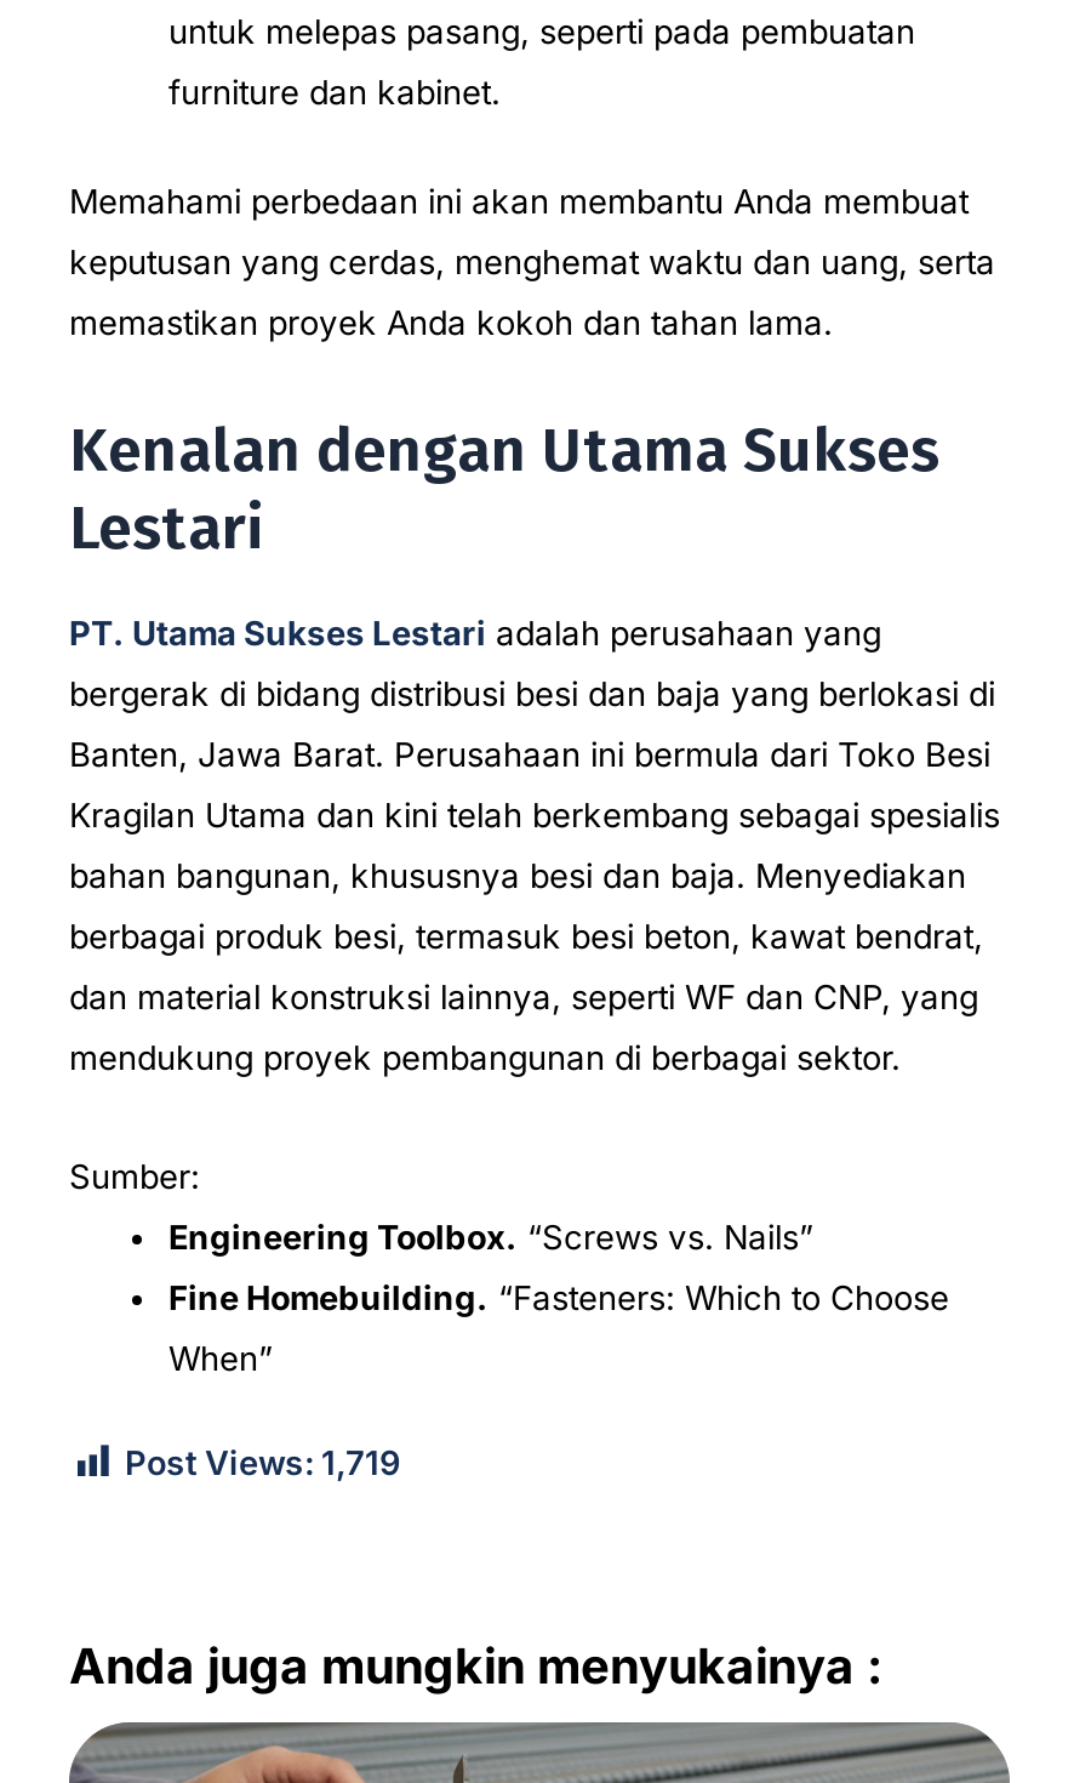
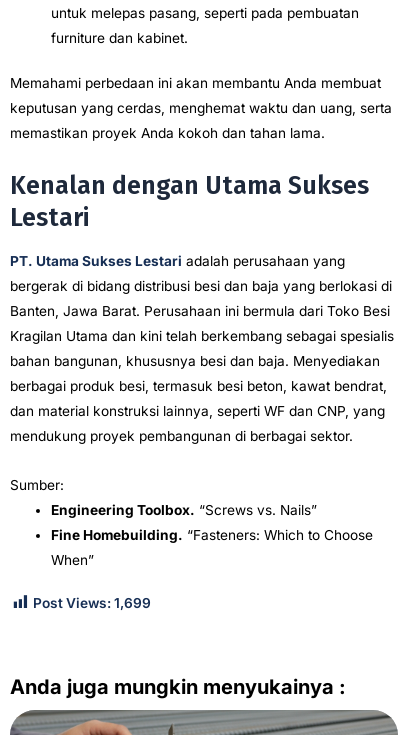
- Post Views: 1,719
+ Post Views: 1,699
